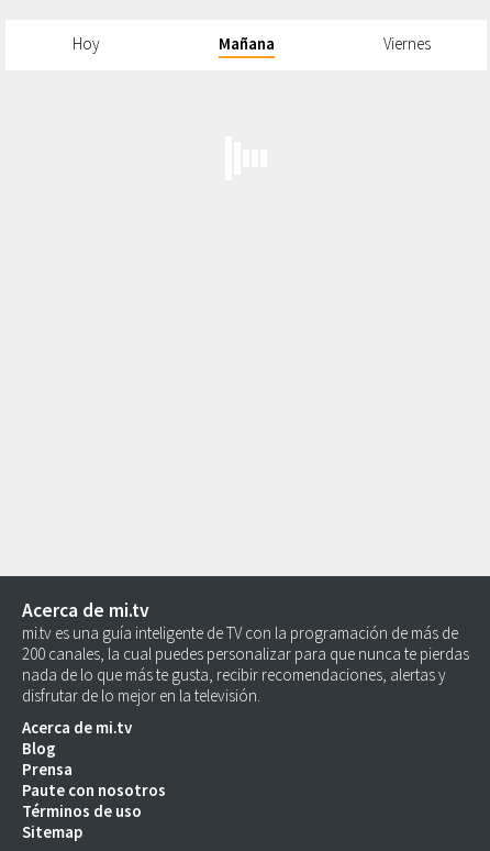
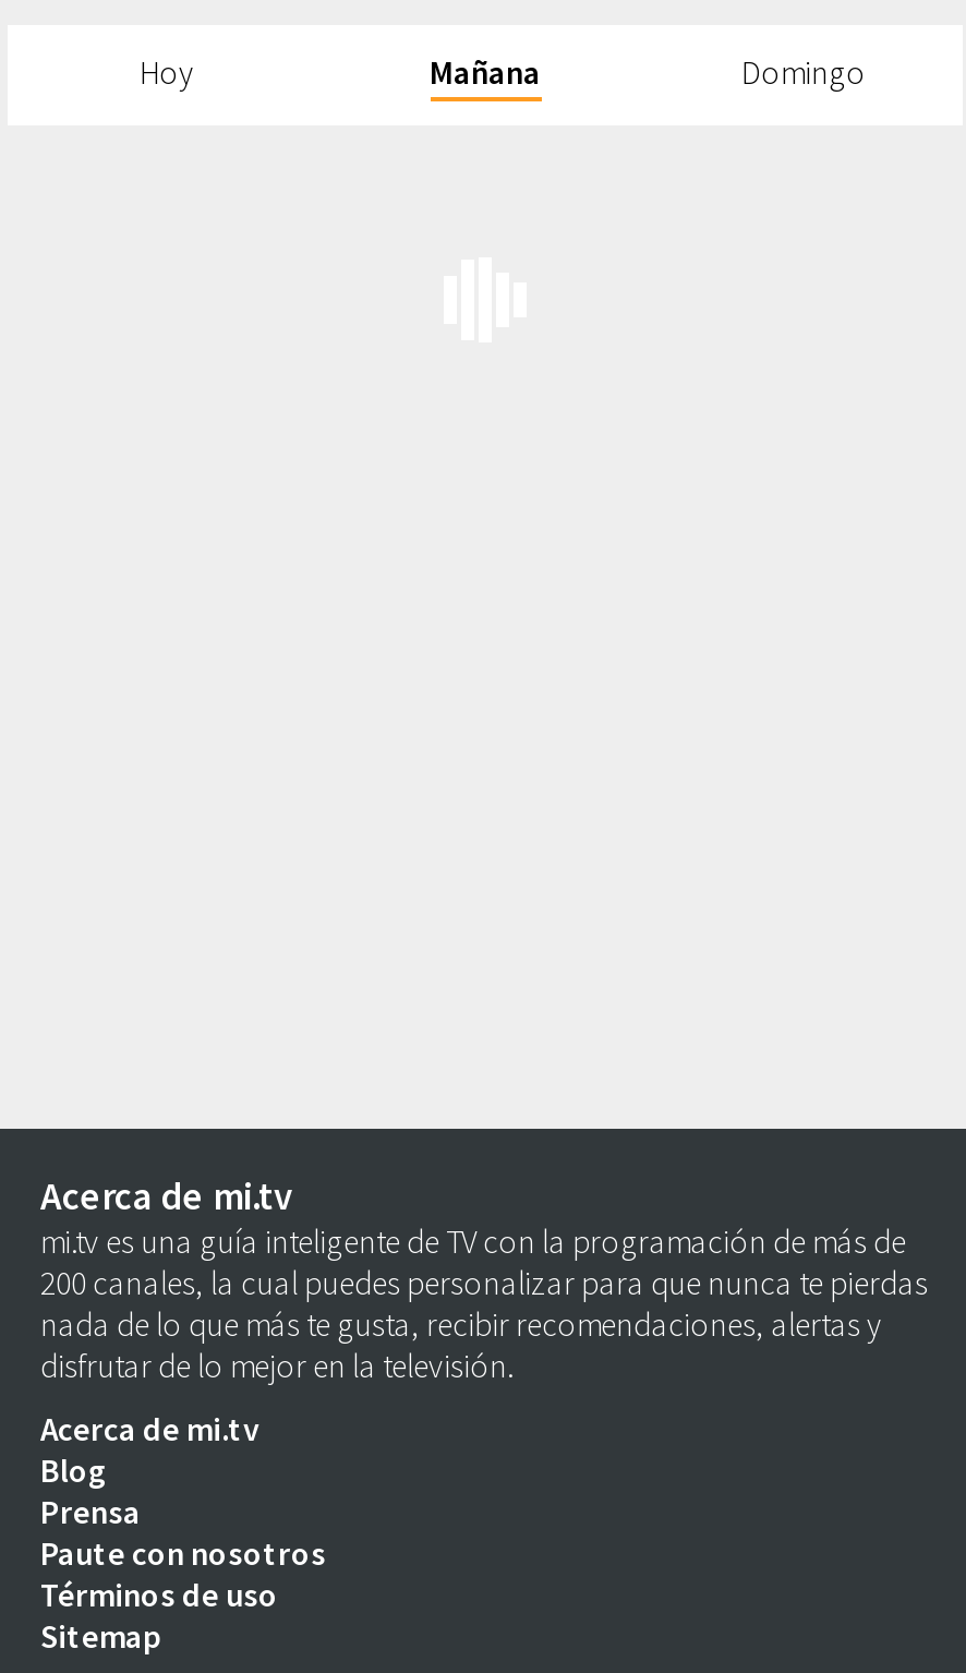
- Viernes
+ Domingo
